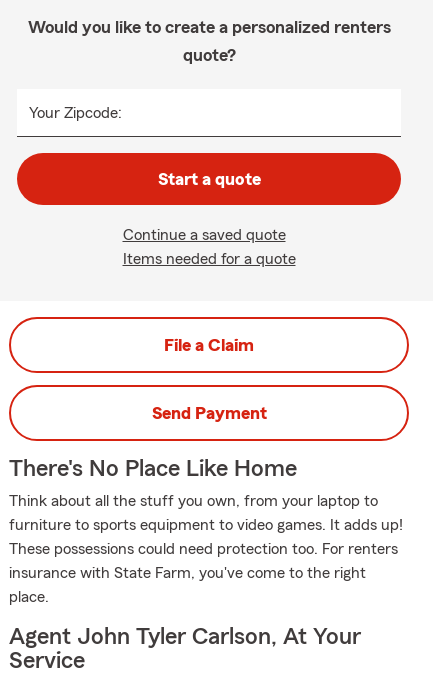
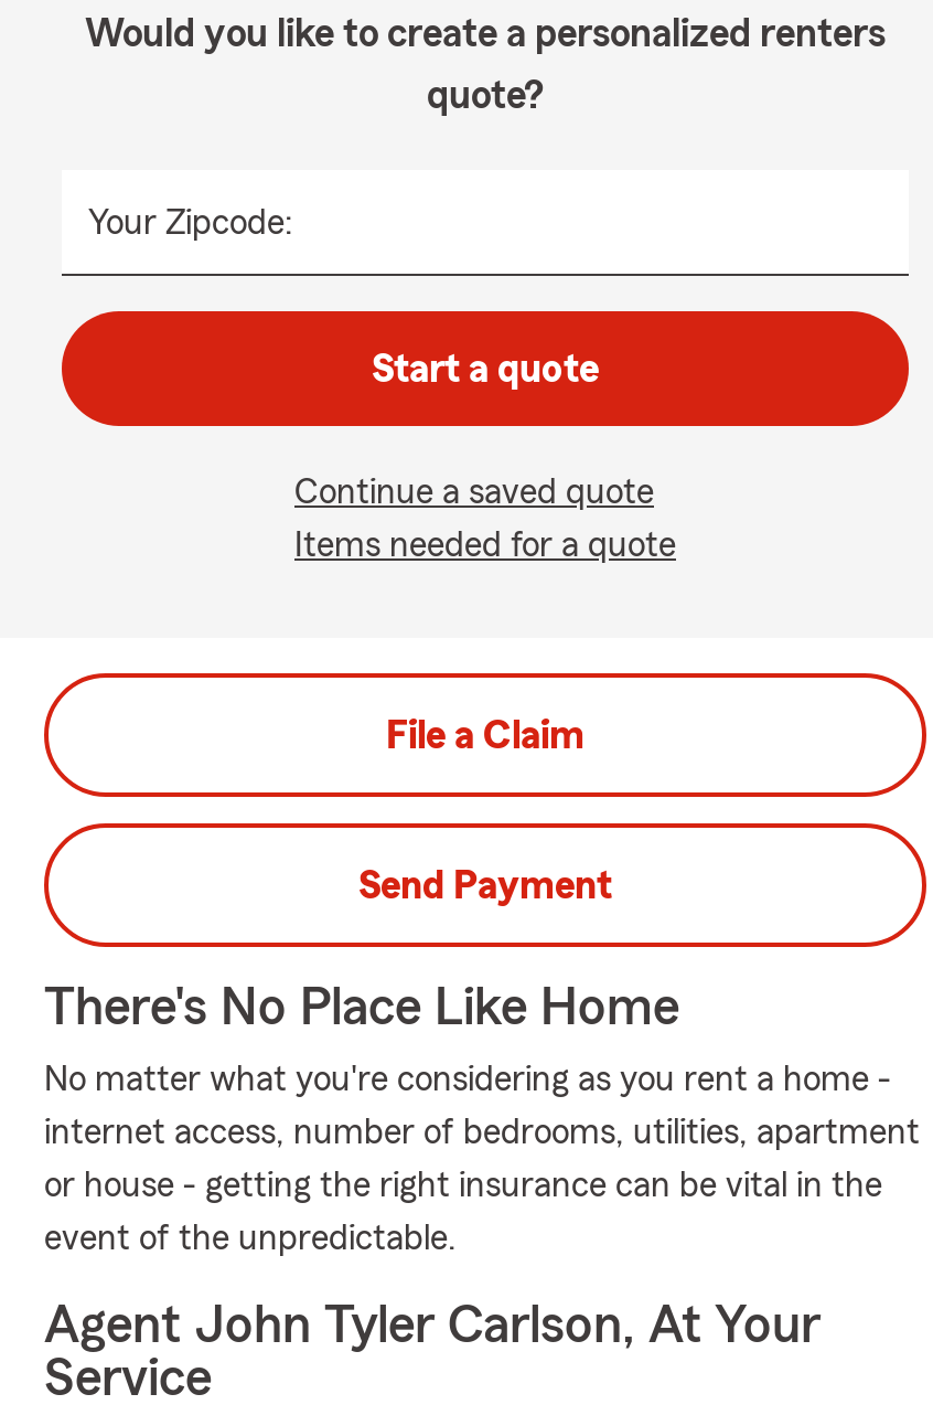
- Think about all the stuff you own, from your laptop to
- furniture to sports equipment to video games. It adds up!
- These possessions could need protection too. For renters
- insurance with State Farm, you've come to the right
- place.
+ No matter what you're considering as you rent a home -
+ internet access, number of bedrooms, utilities, apartment
+ or house - getting the right insurance can be vital in the
+ event of the unpredictable.
